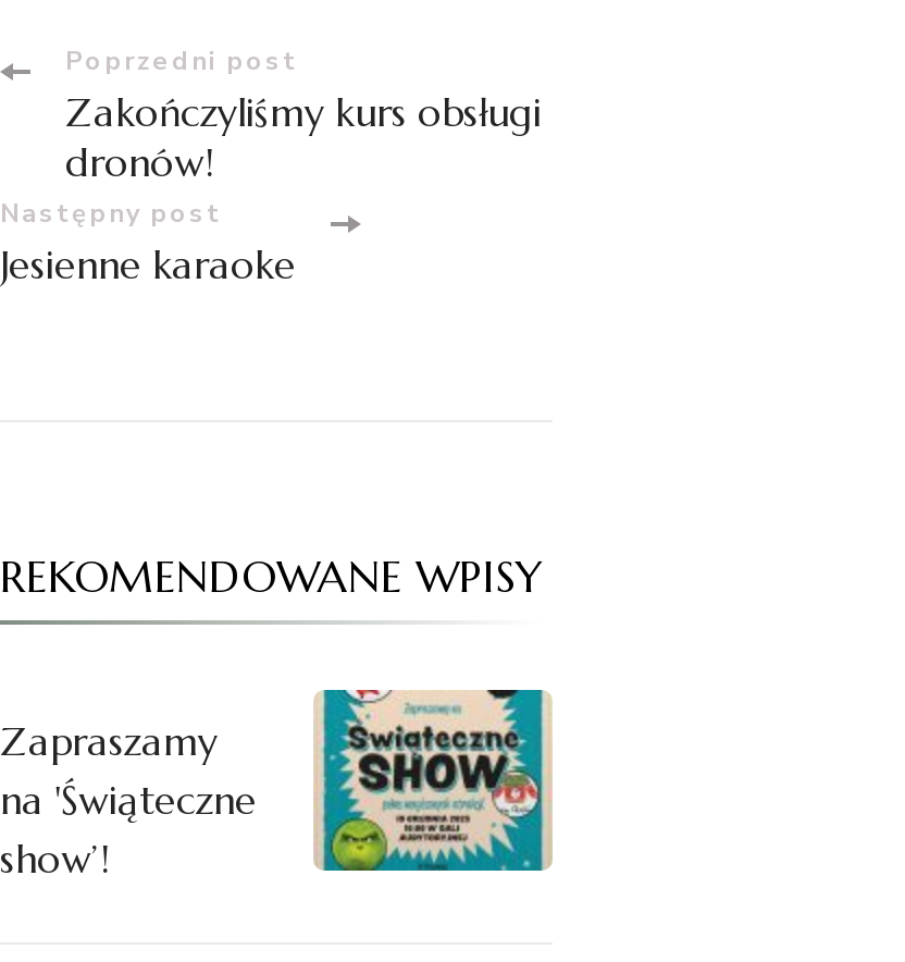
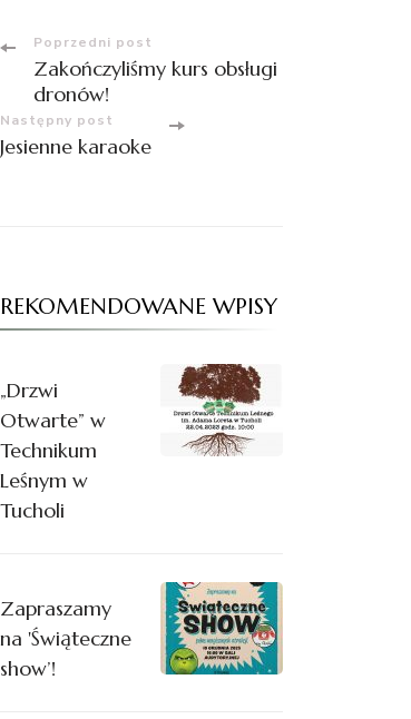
+ „Drzwi
+ Otwarte” w
+ Technikum
+ Leśnym w
+ Tucholi

+ [image]
